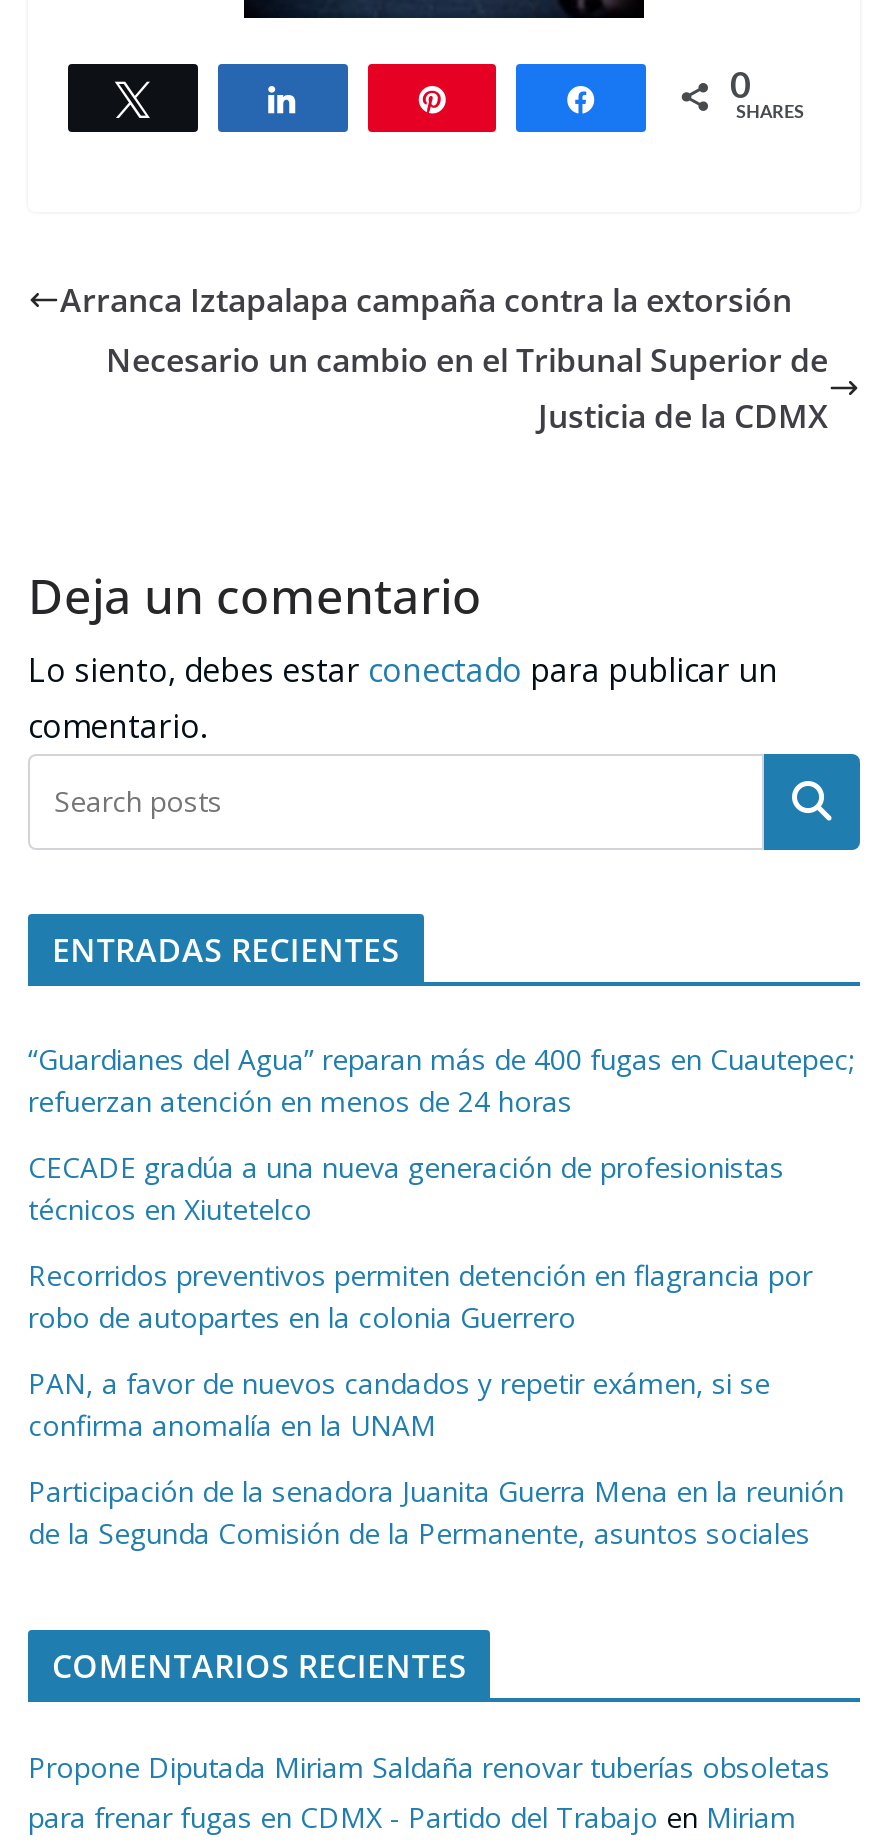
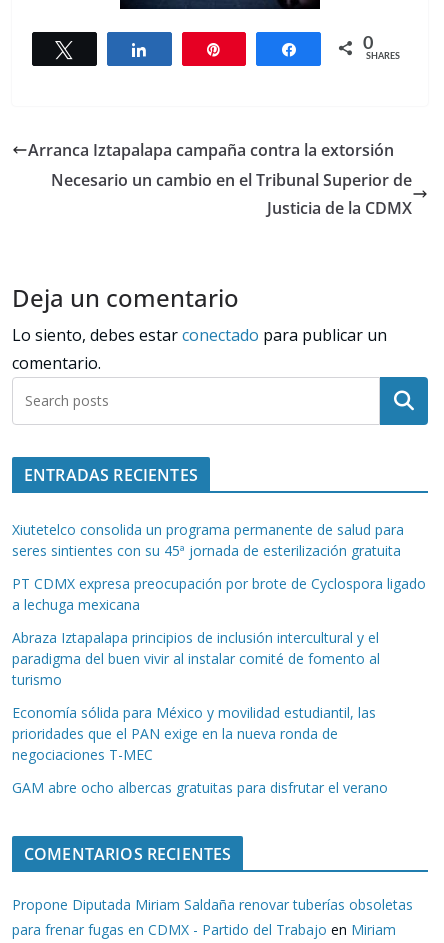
- “Guardianes del Agua” reparan más de 400 fugas en Cuautepec;
- refuerzan atención en menos de 24 horas
+ Xiutetelco consolida un programa permanente de salud para
+ seres sintientes con su 45ª jornada de esterilización gratuita

- CECADE gradúa a una nueva generación de profesionistas
- técnicos en Xiutetelco
+ PT CDMX expresa preocupación por brote de Cyclospora ligado
+ a lechuga mexicana

- Recorridos preventivos permiten detención en flagrancia por
- robo de autopartes en la colonia Guerrero
+ Abraza Iztapalapa principios de inclusión intercultural y el
+ paradigma del buen vivir al instalar comité de fomento al
+ turismo

- PAN, a favor de nuevos candados y repetir exámen, si se
- confirma anomalía en la UNAM
+ Economía sólida para México y movilidad estudiantil, las
+ prioridades que el PAN exige en la nueva ronda de
+ negociaciones T-MEC

- Participación de la senadora Juanita Guerra Mena en la reunión
- de la Segunda Comisión de la Permanente, asuntos sociales
+ GAM abre ocho albercas gratuitas para disfrutar el verano
